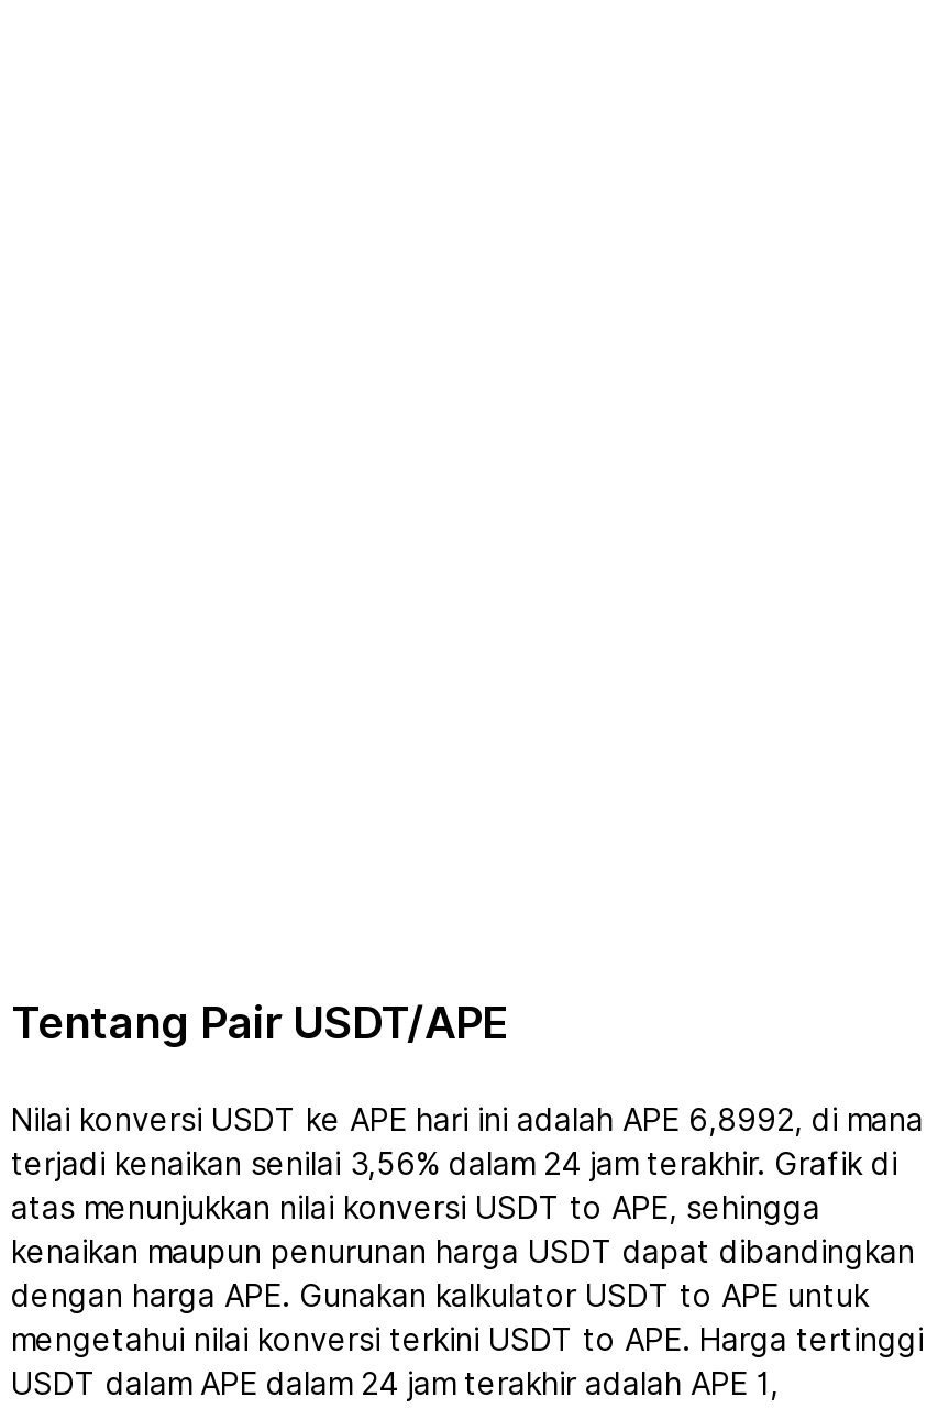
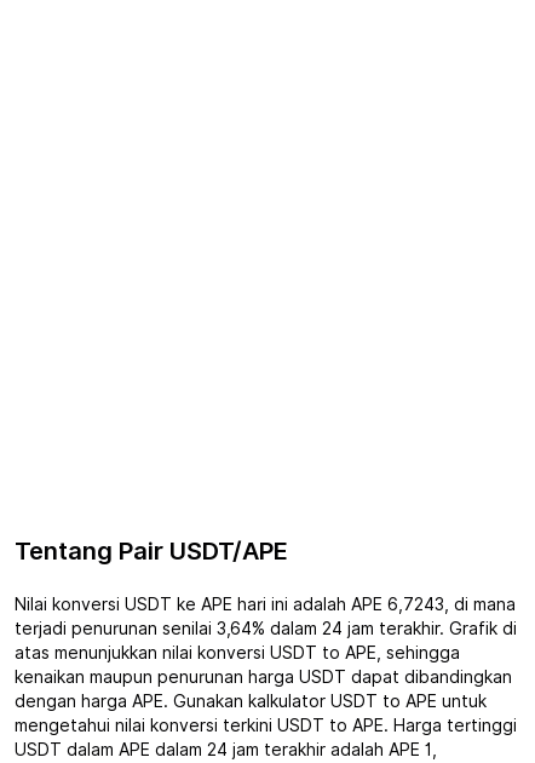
- Nilai konversi USDT ke APE hari ini adalah APE 6,8992, di mana
+ Nilai konversi USDT ke APE hari ini adalah APE 6,7243, di mana

- terjadi kenaikan senilai 3,56% dalam 24 jam terakhir. Grafik di
+ terjadi penurunan senilai 3,64% dalam 24 jam terakhir. Grafik di
